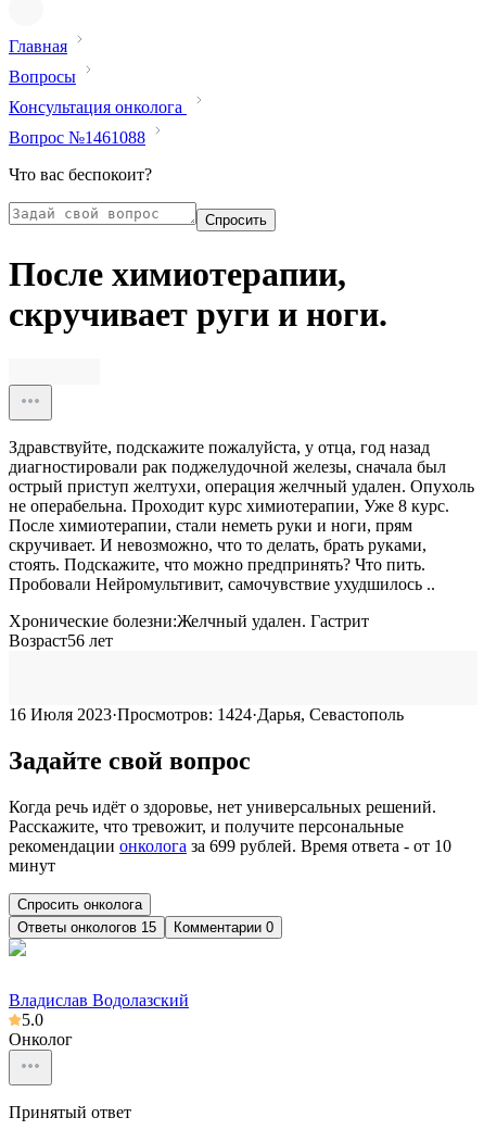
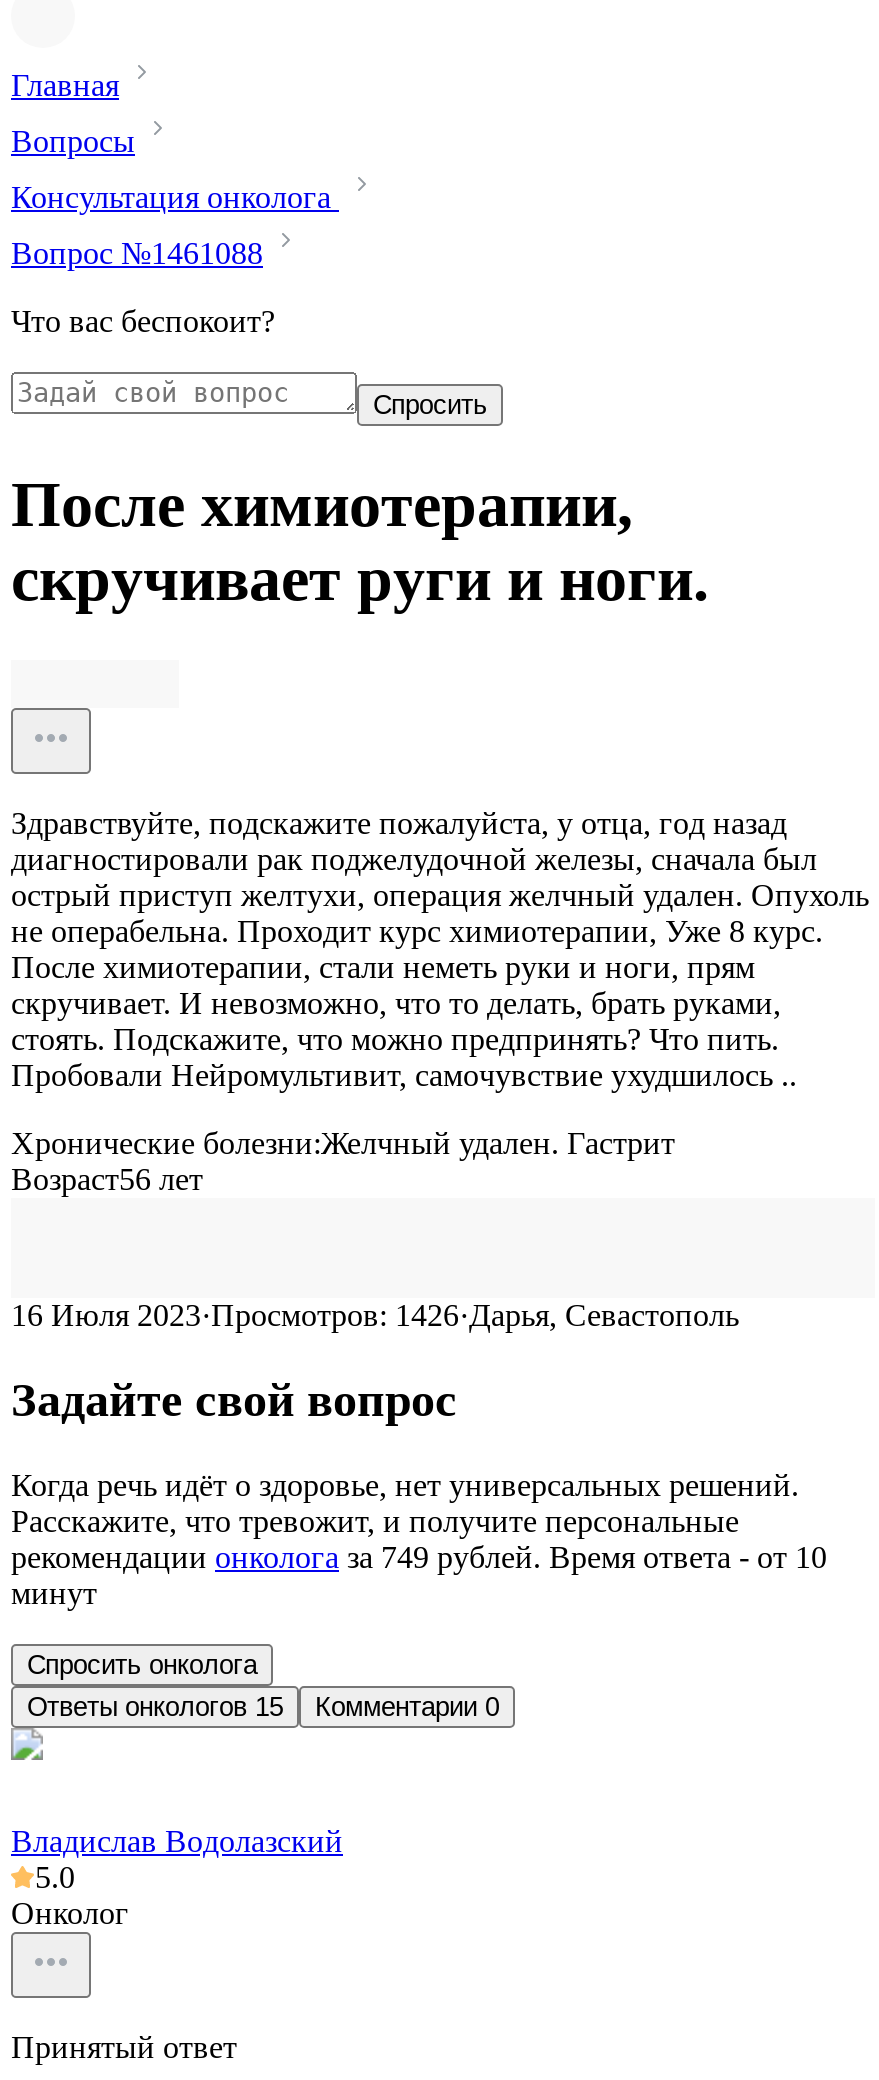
- 16 Июля 2023·Просмотров: 1424 · Дарья, Севастополь
+ 16 Июля 2023·Просмотров: 1426 · Дарья, Севастополь

- рекомендации онколога за 699 рублей. Время ответа - от 10
+ рекомендации онколога за 749 рублей. Время ответа - от 10
